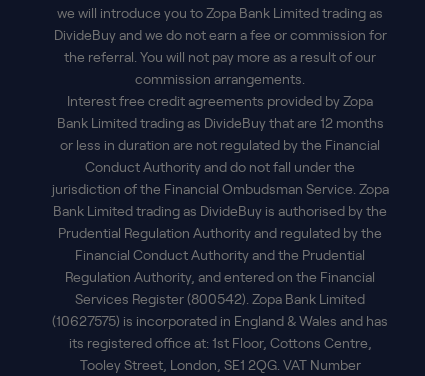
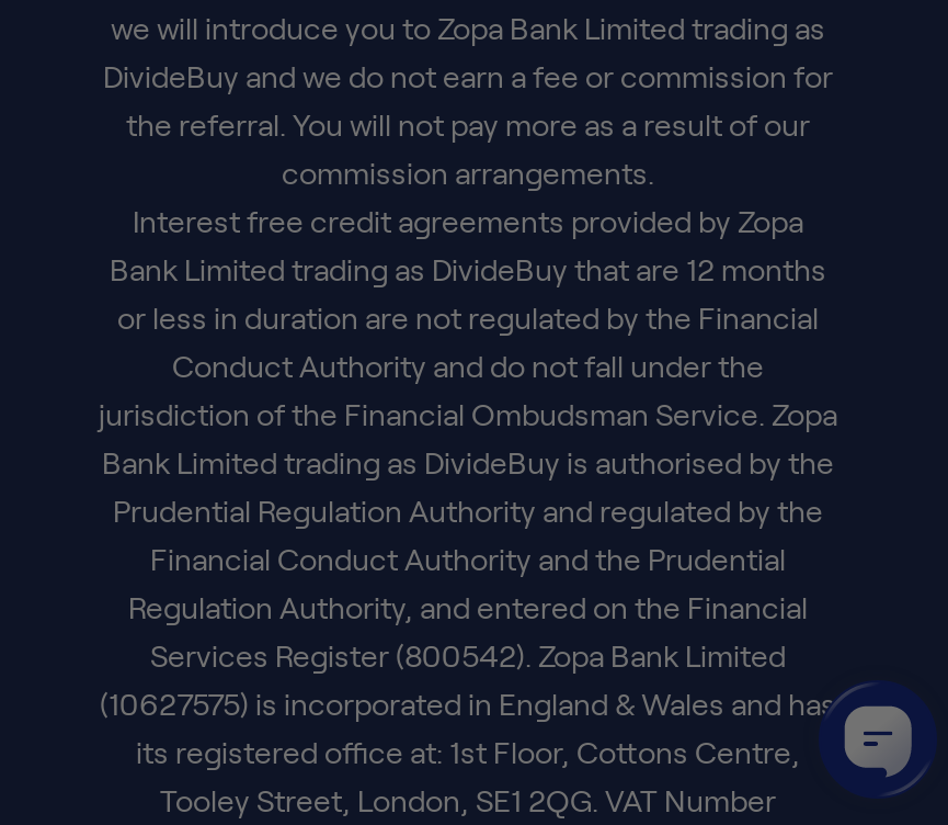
+ [image]
